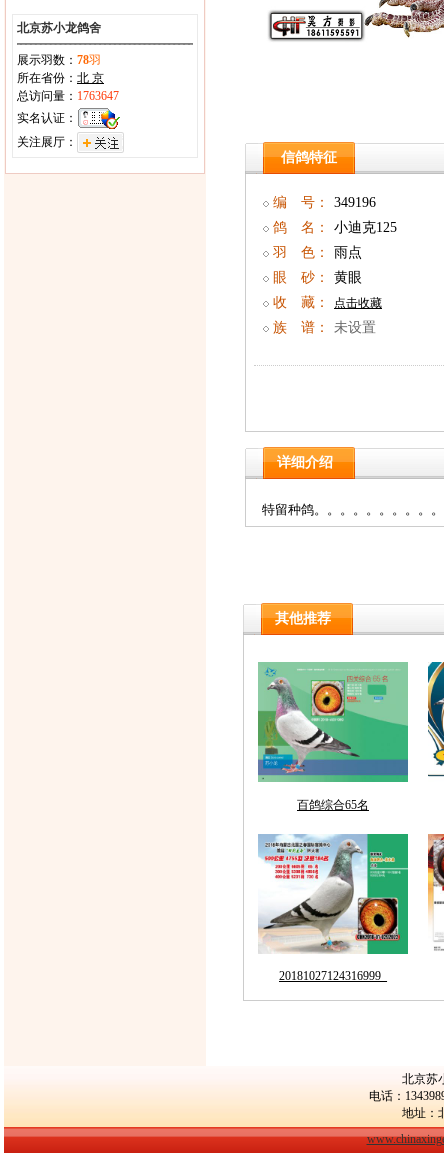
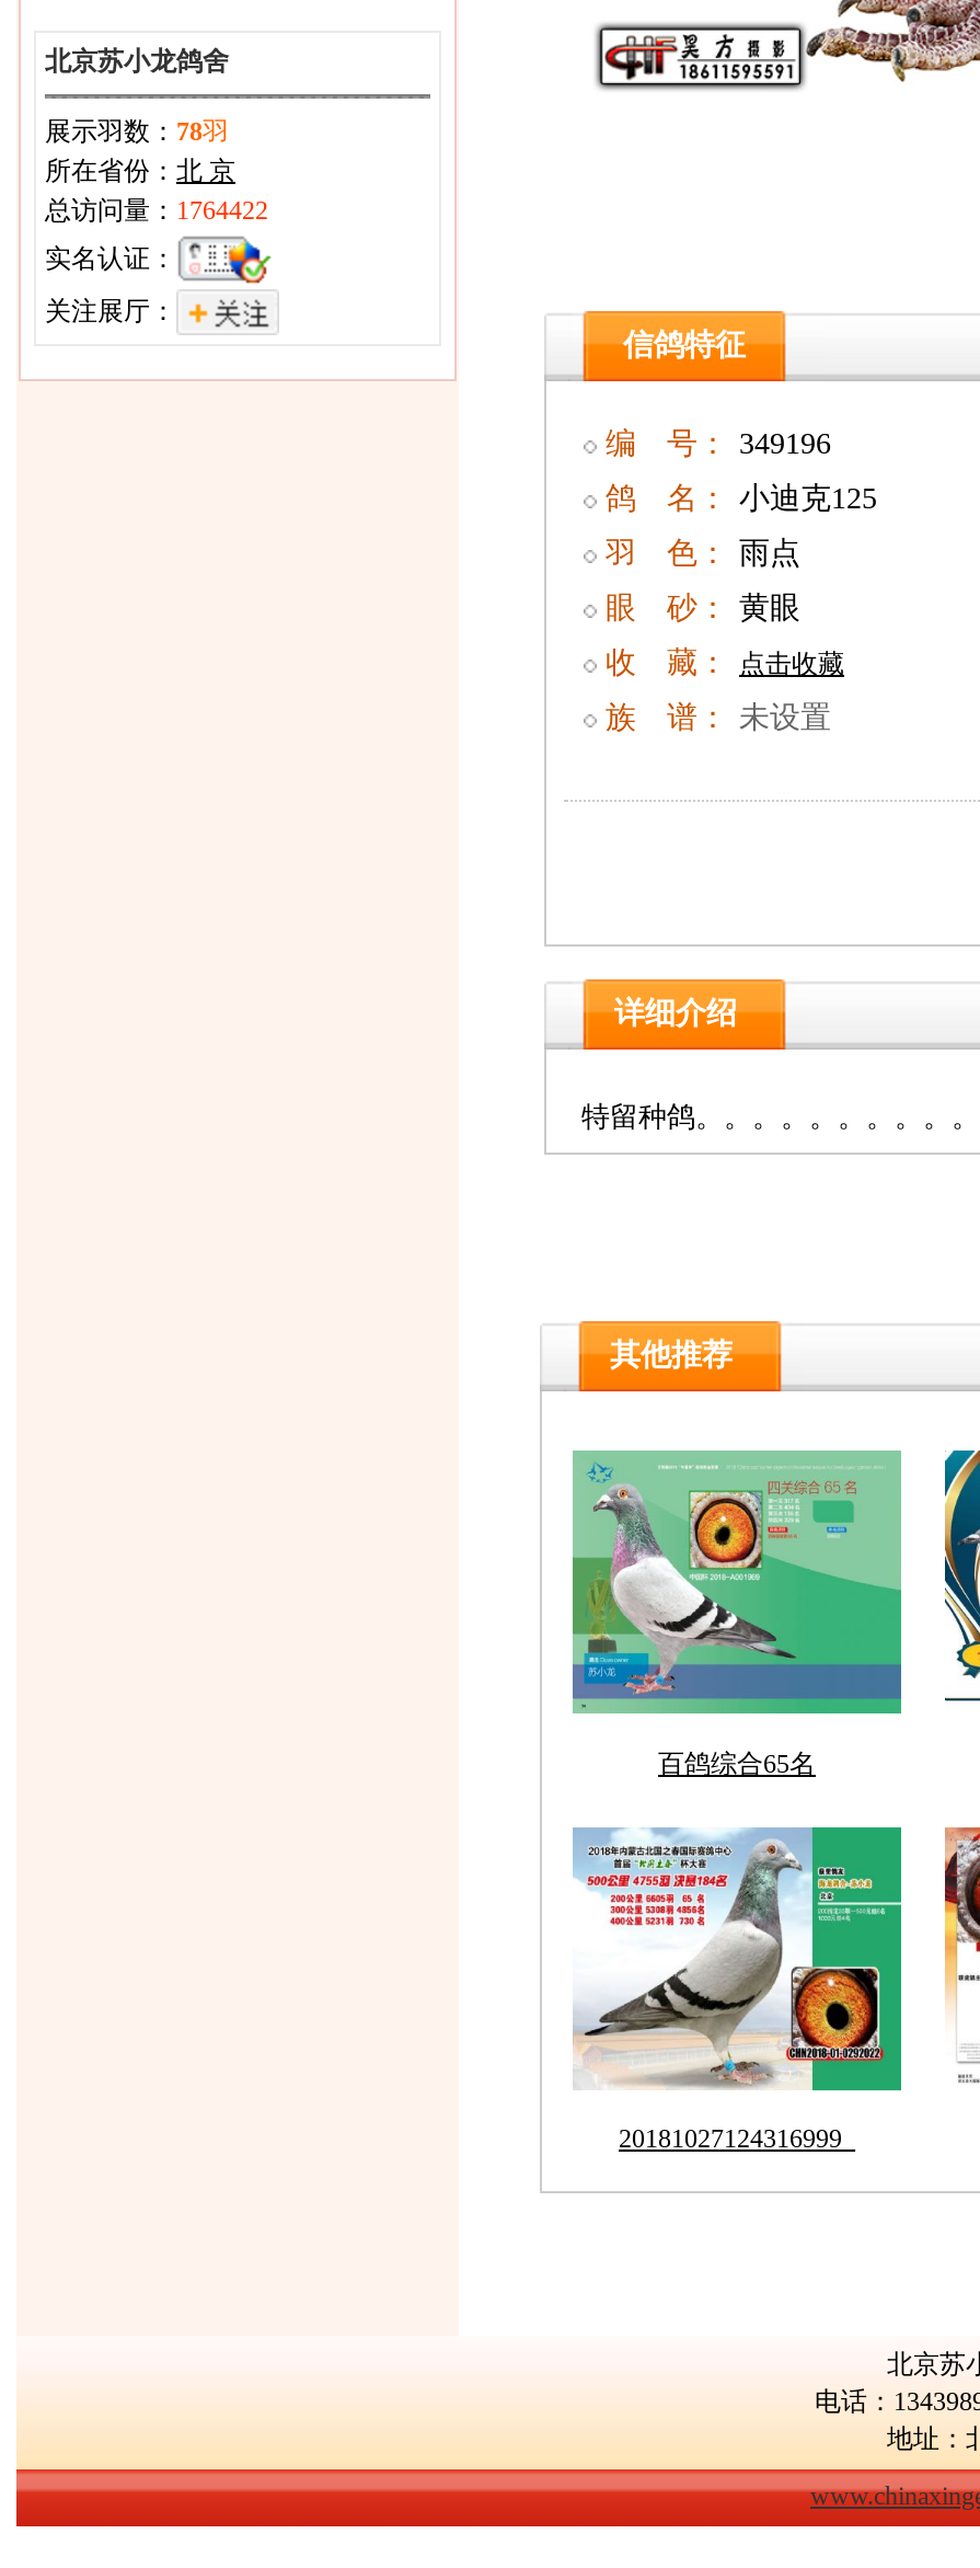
- 总访问量：1763647
+ 总访问量：1764422
